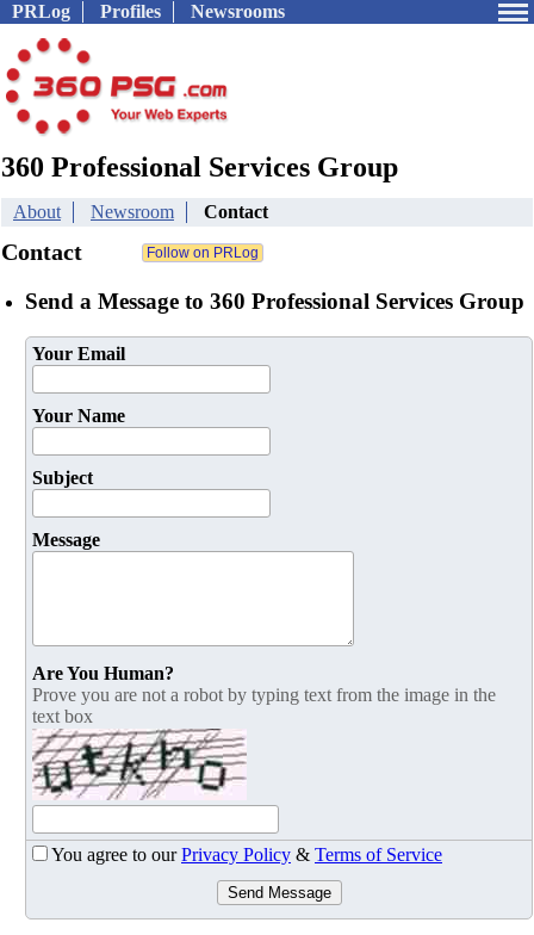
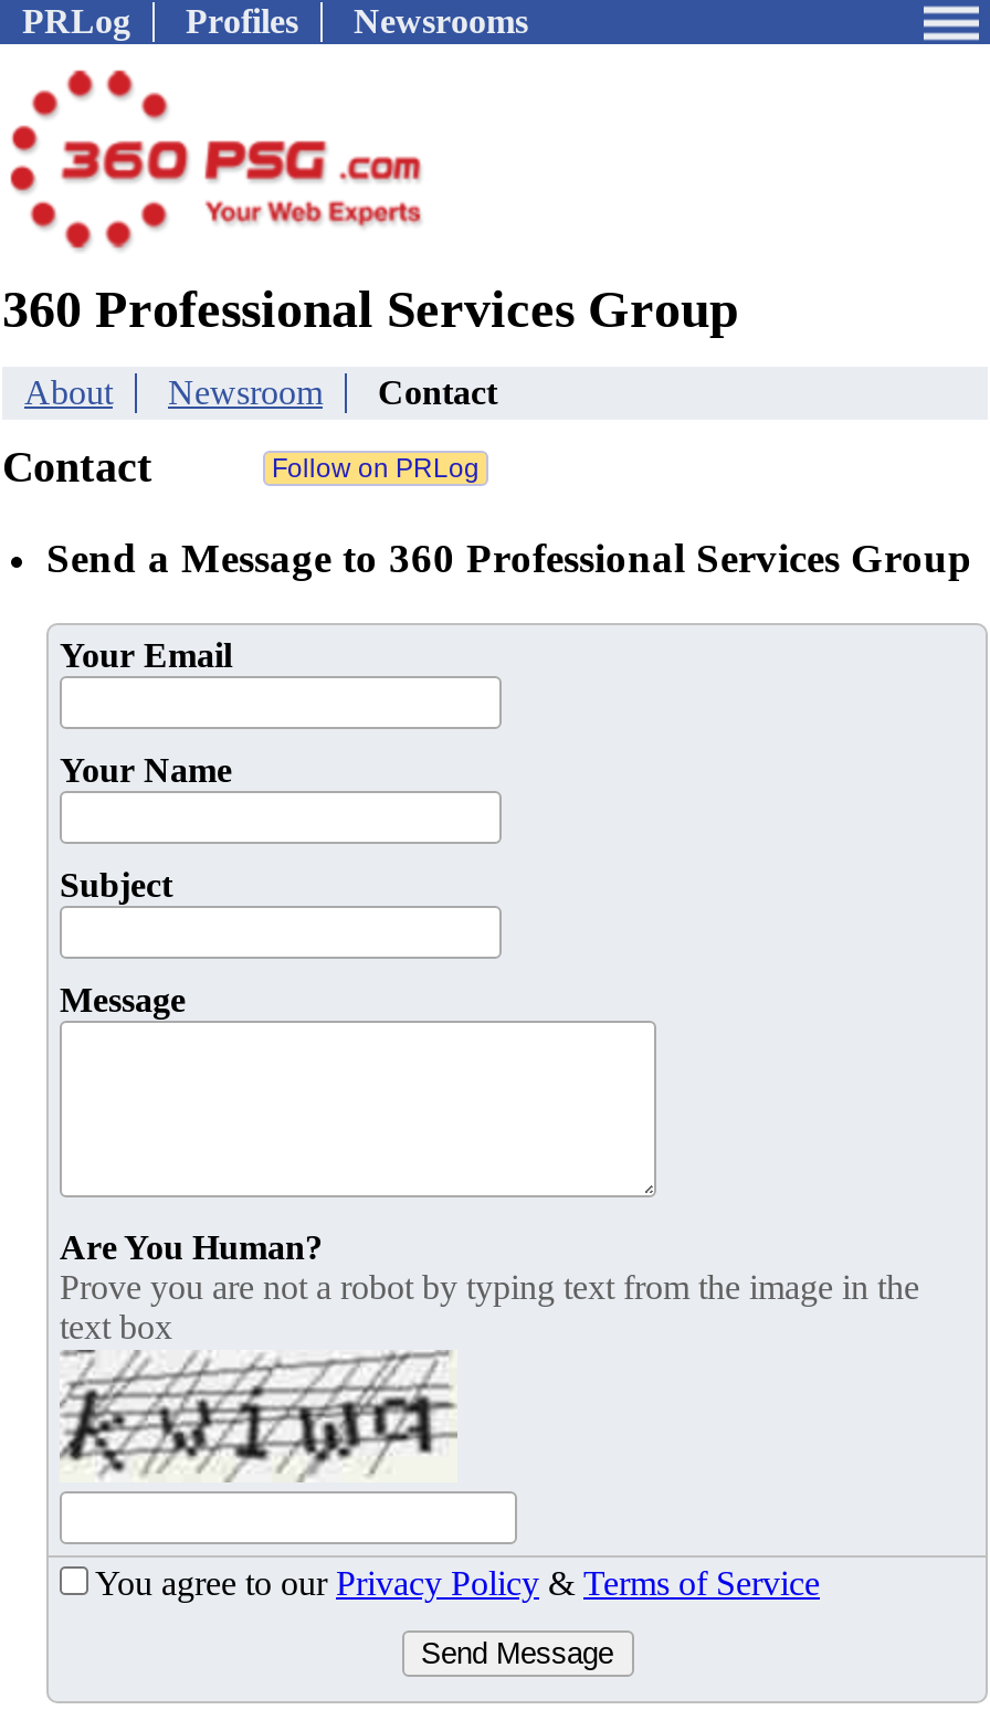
- [image]
+ [image]
